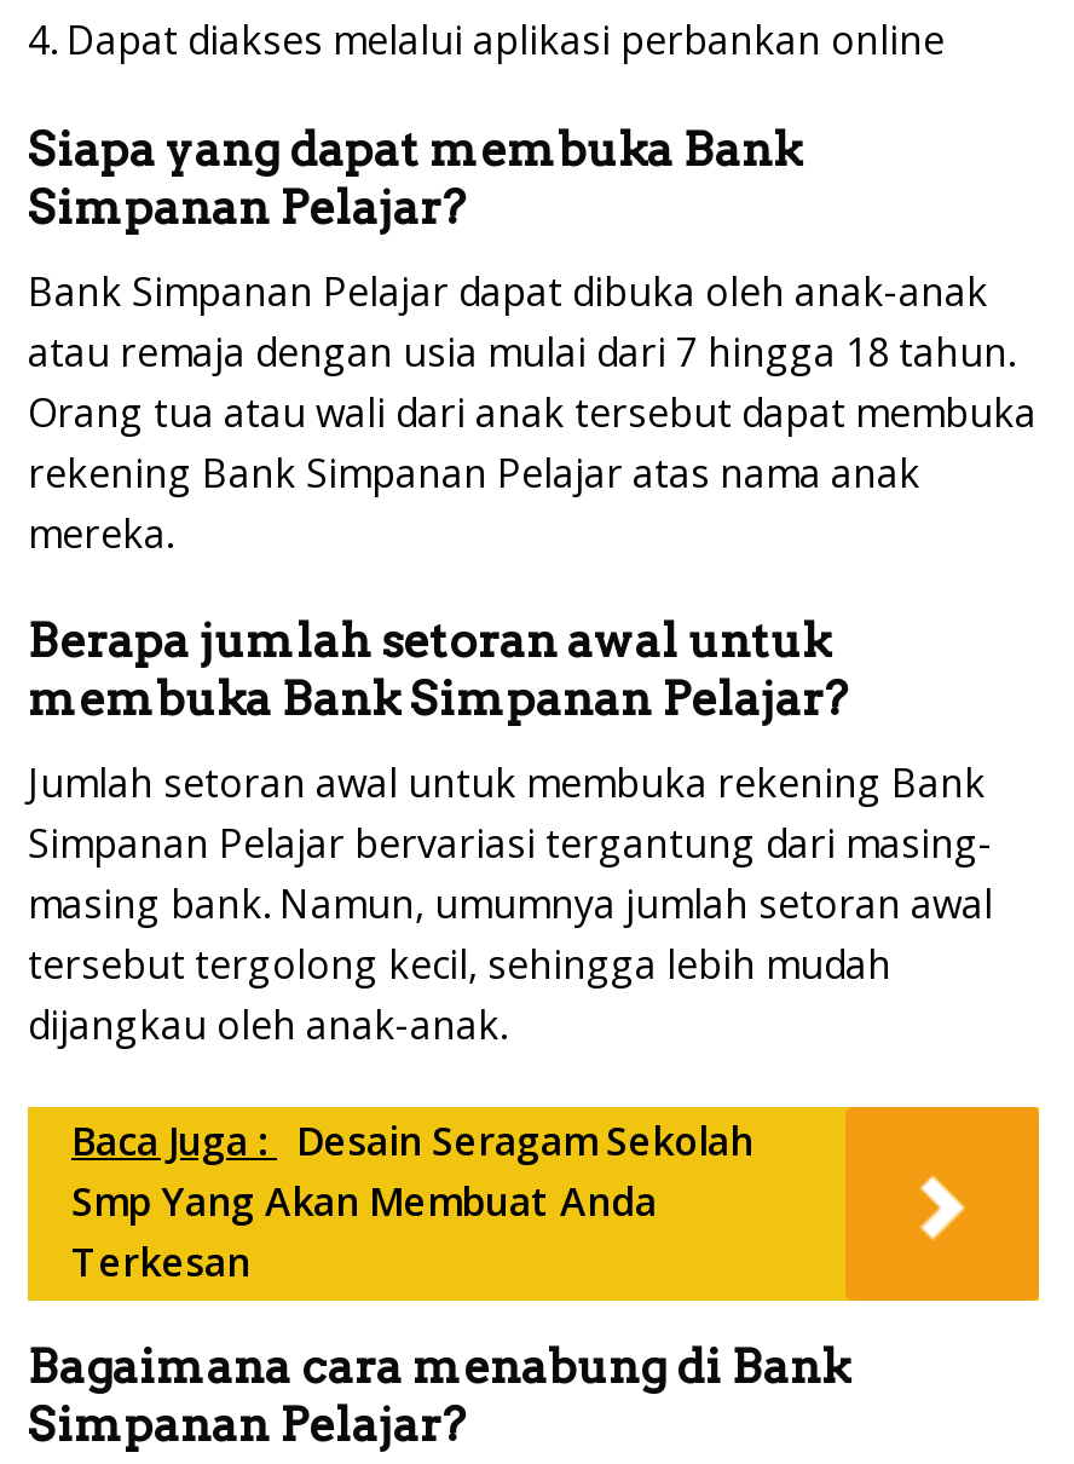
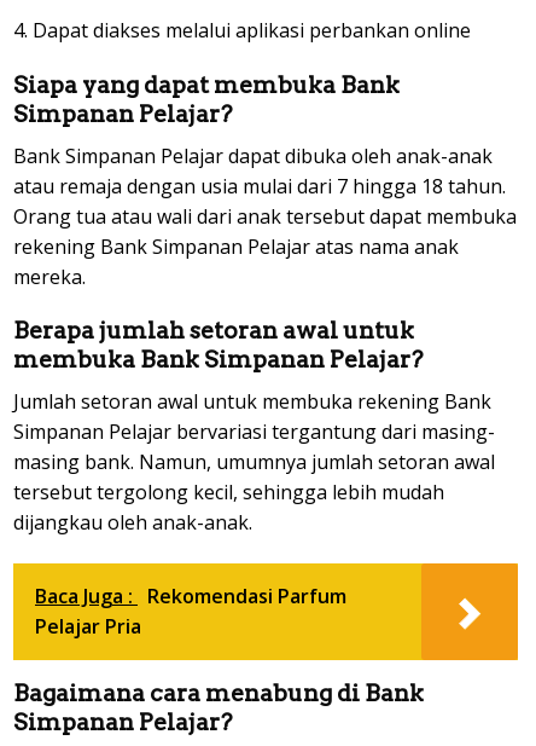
- Baca Juga : Desain Seragam Sekolah
- Smp Yang Akan Membuat Anda
- Terkesan
+ Baca Juga : Rekomendasi Parfum
+ Pelajar Pria
